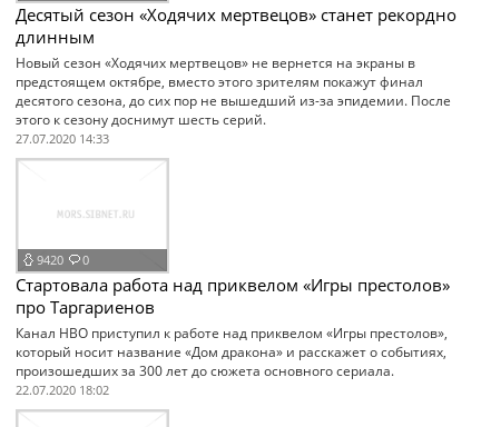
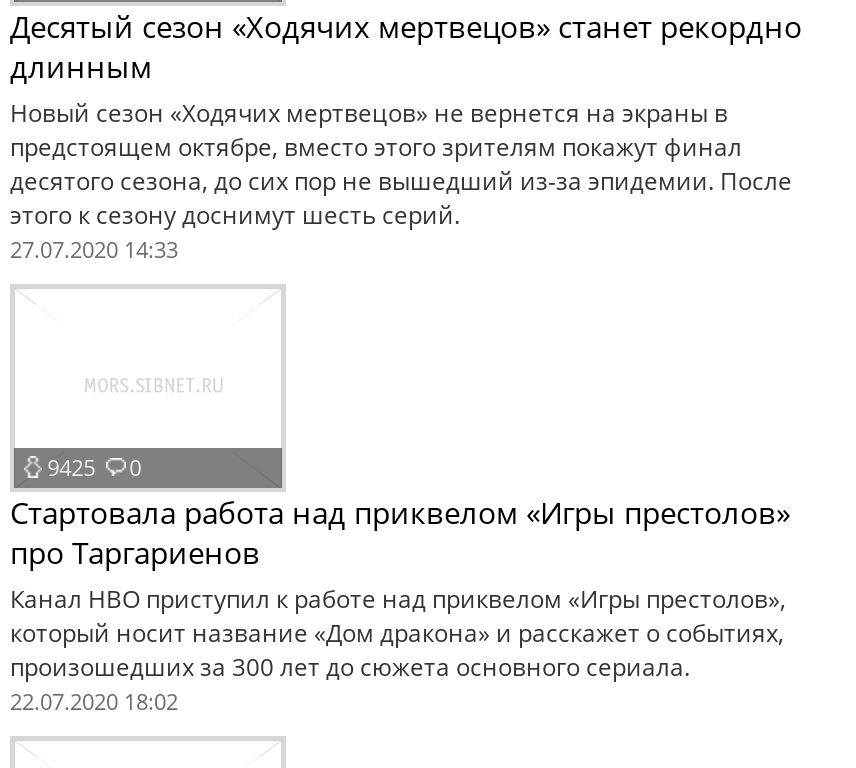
- 9420 0
+ 9425 0
